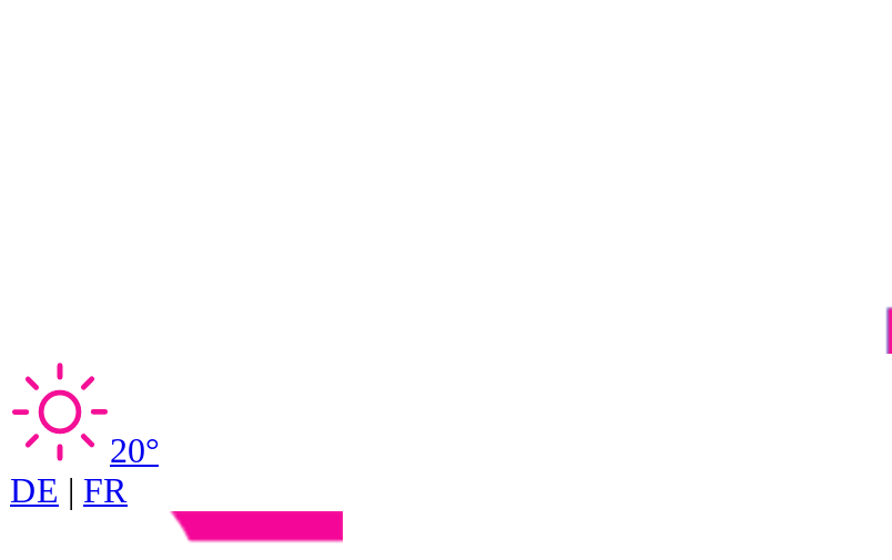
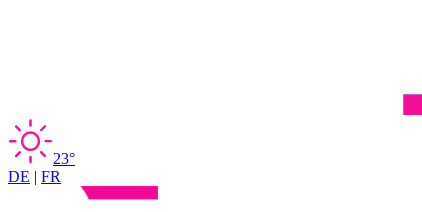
- 20°
+ 23°
